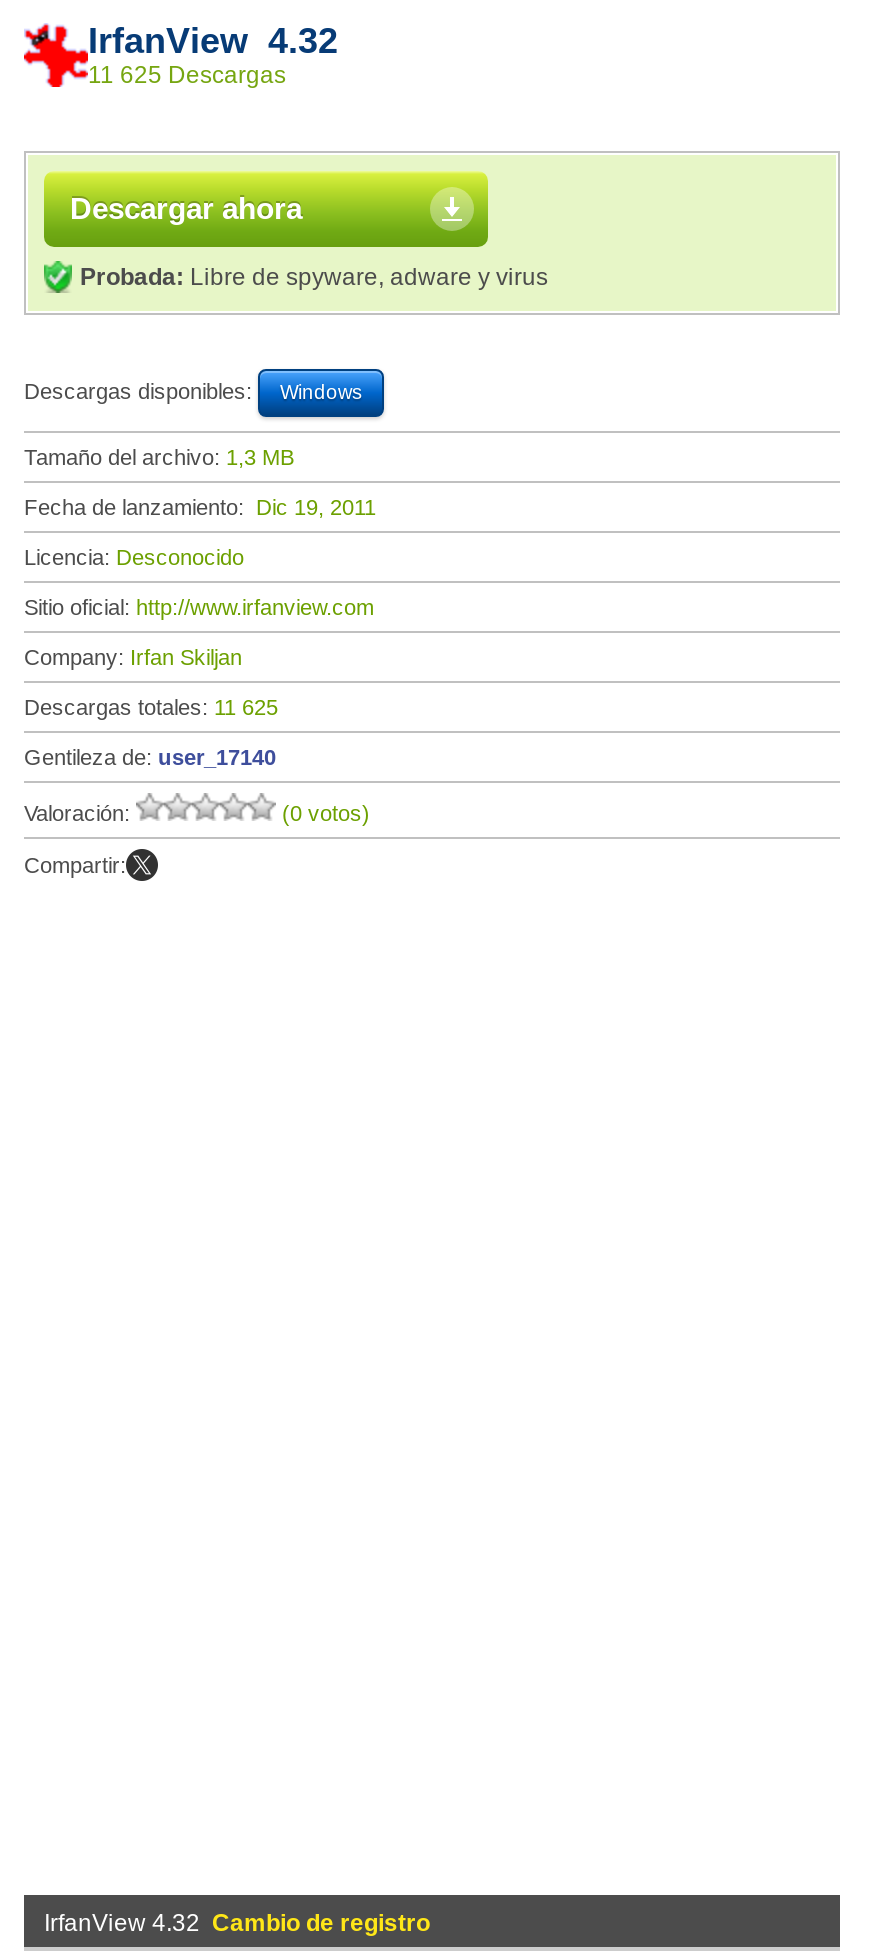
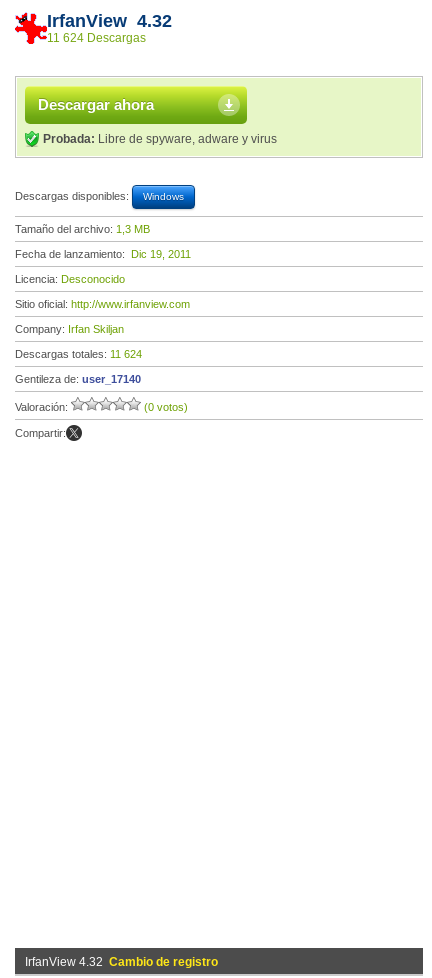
- 11 625 Descargas
+ 11 624 Descargas

- Descargas totales: 11 625
+ Descargas totales: 11 624
